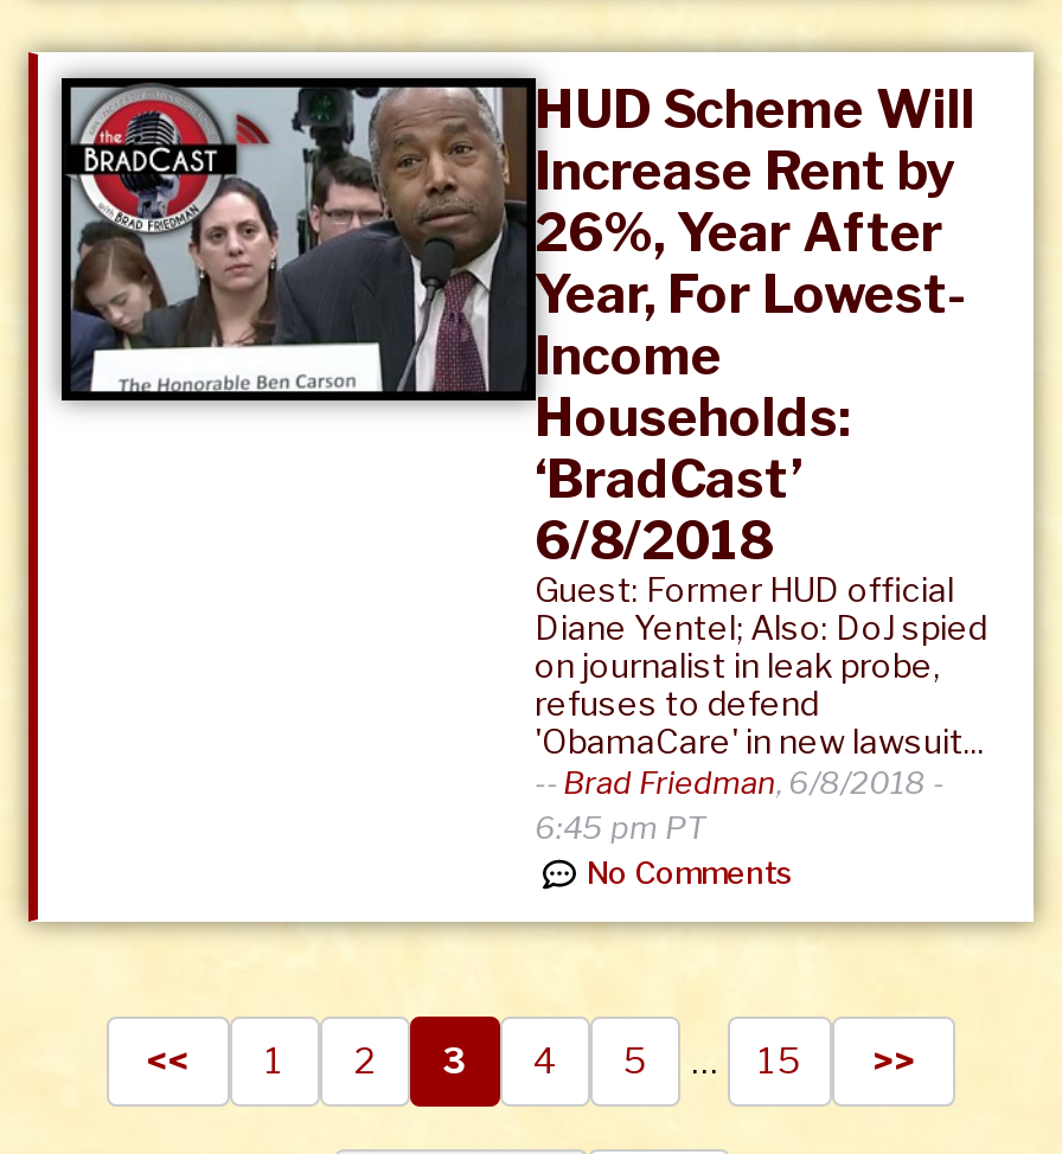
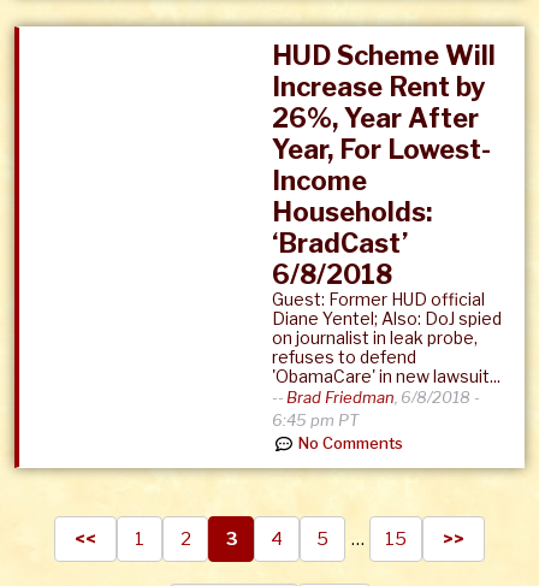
- [image]
